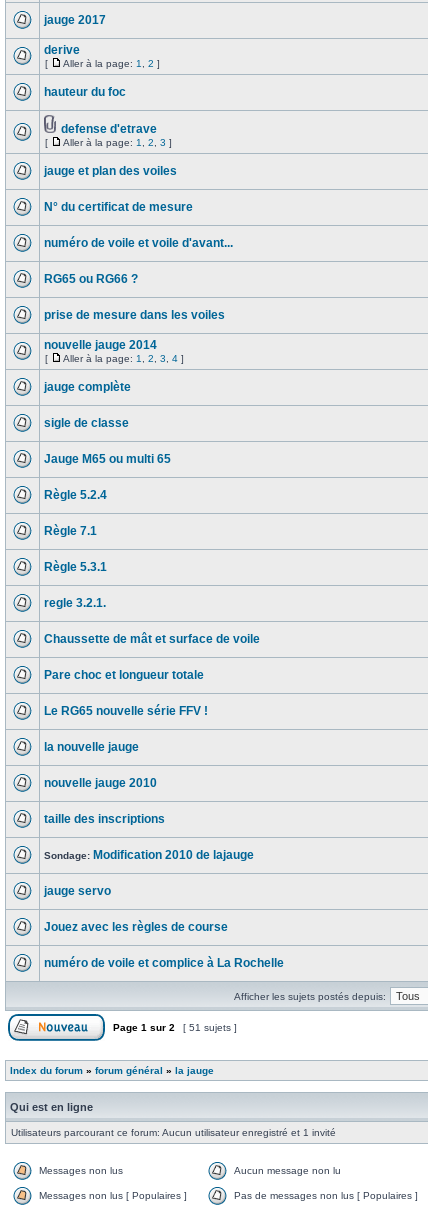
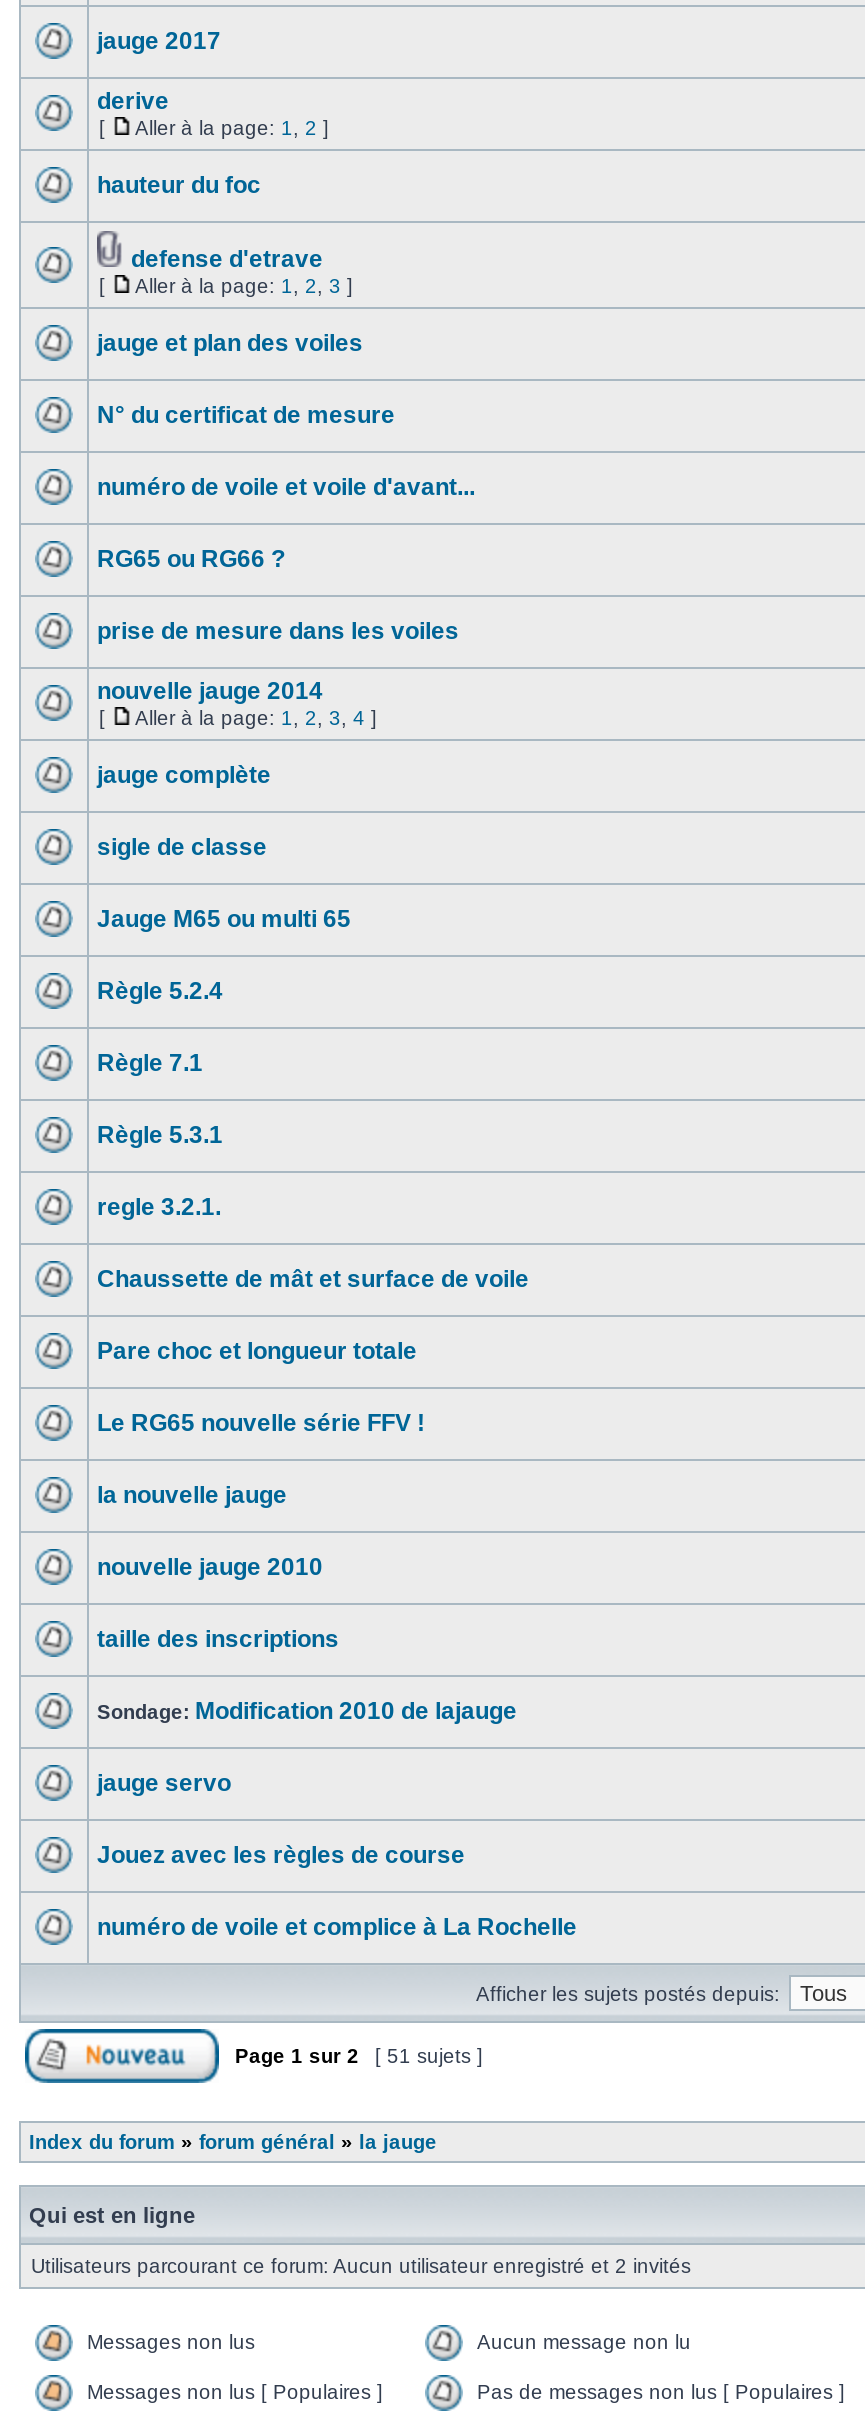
- Utilisateurs parcourant ce forum: Aucun utilisateur enregistré et 1 invité
+ Utilisateurs parcourant ce forum: Aucun utilisateur enregistré et 2 invités
